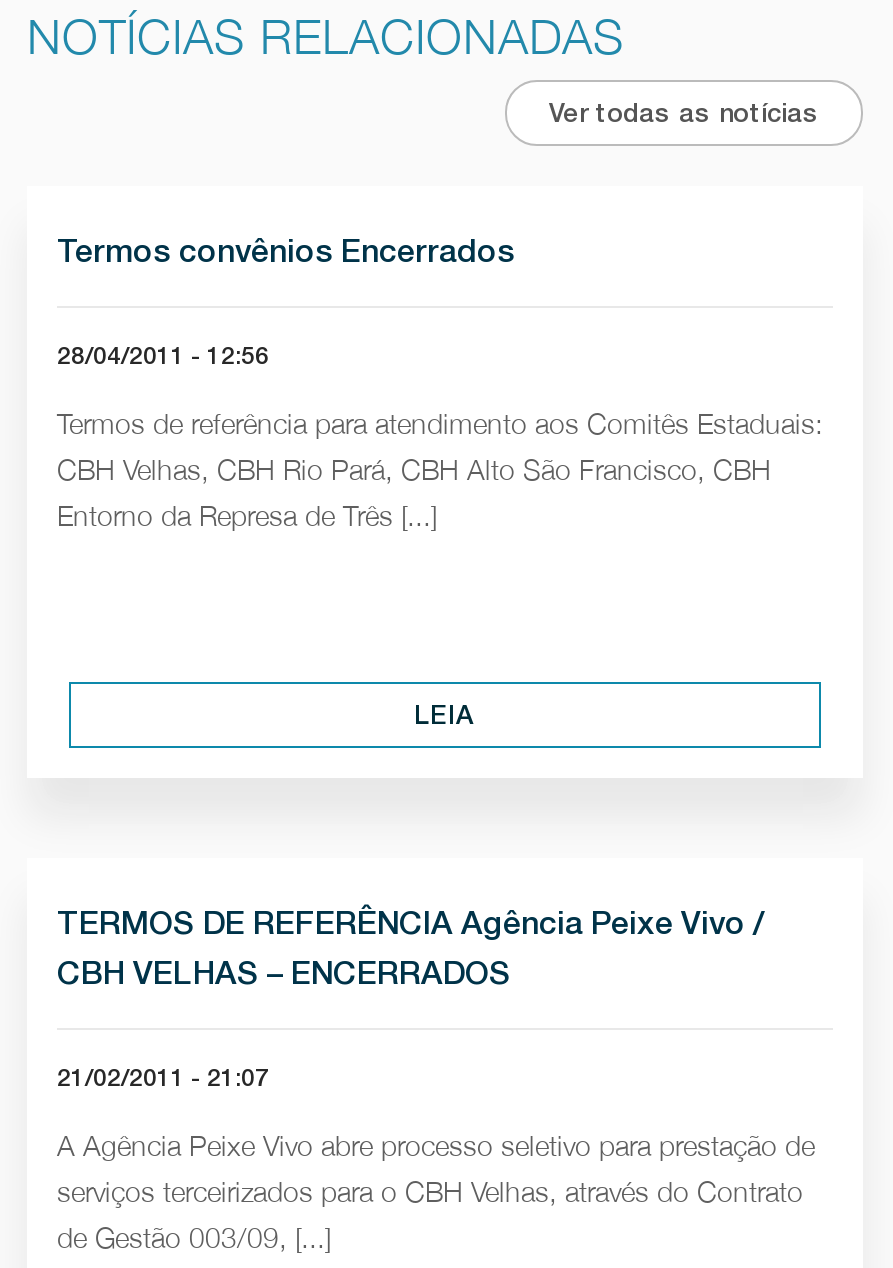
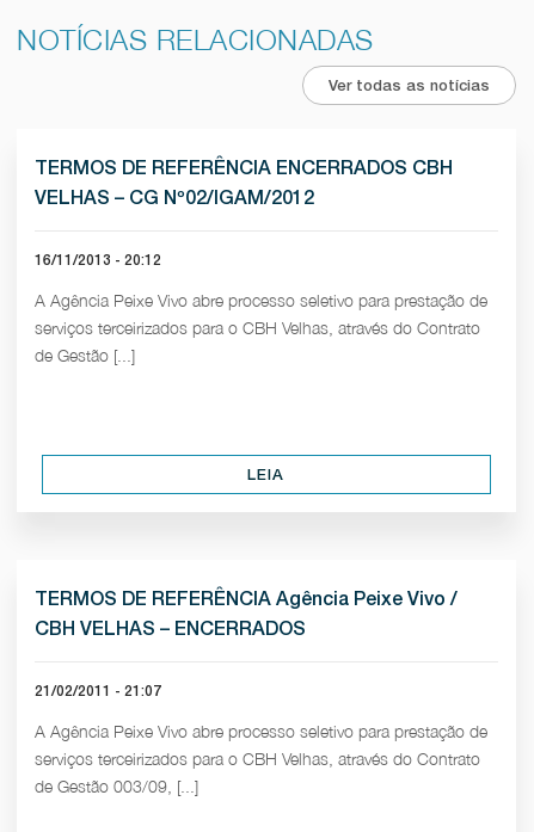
- Termos convênios Encerrados
+ TERMOS DE REFERÊNCIA ENCERRADOS CBH
+ VELHAS – CG Nº02/IGAM/2012

- 28/04/2011 - 12:56
+ 16/11/2013 - 20:12

- Termos de referência para atendimento aos Comitês Estaduais:
- CBH Velhas, CBH Rio Pará, CBH Alto São Francisco, CBH
- Entorno da Represa de Três [...]
+ A Agência Peixe Vivo abre processo seletivo para prestação de
+ serviços terceirizados para o CBH Velhas, através do Contrato
+ de Gestão [...]
